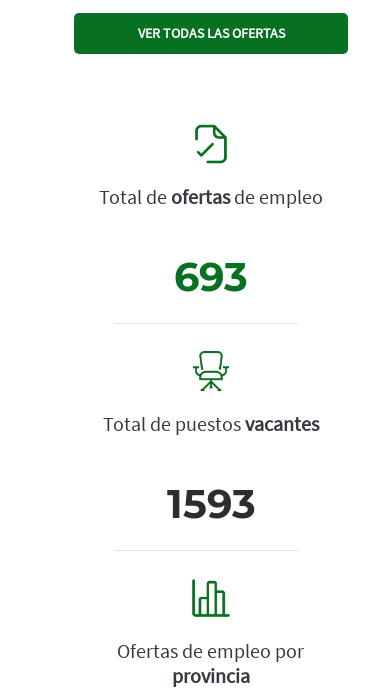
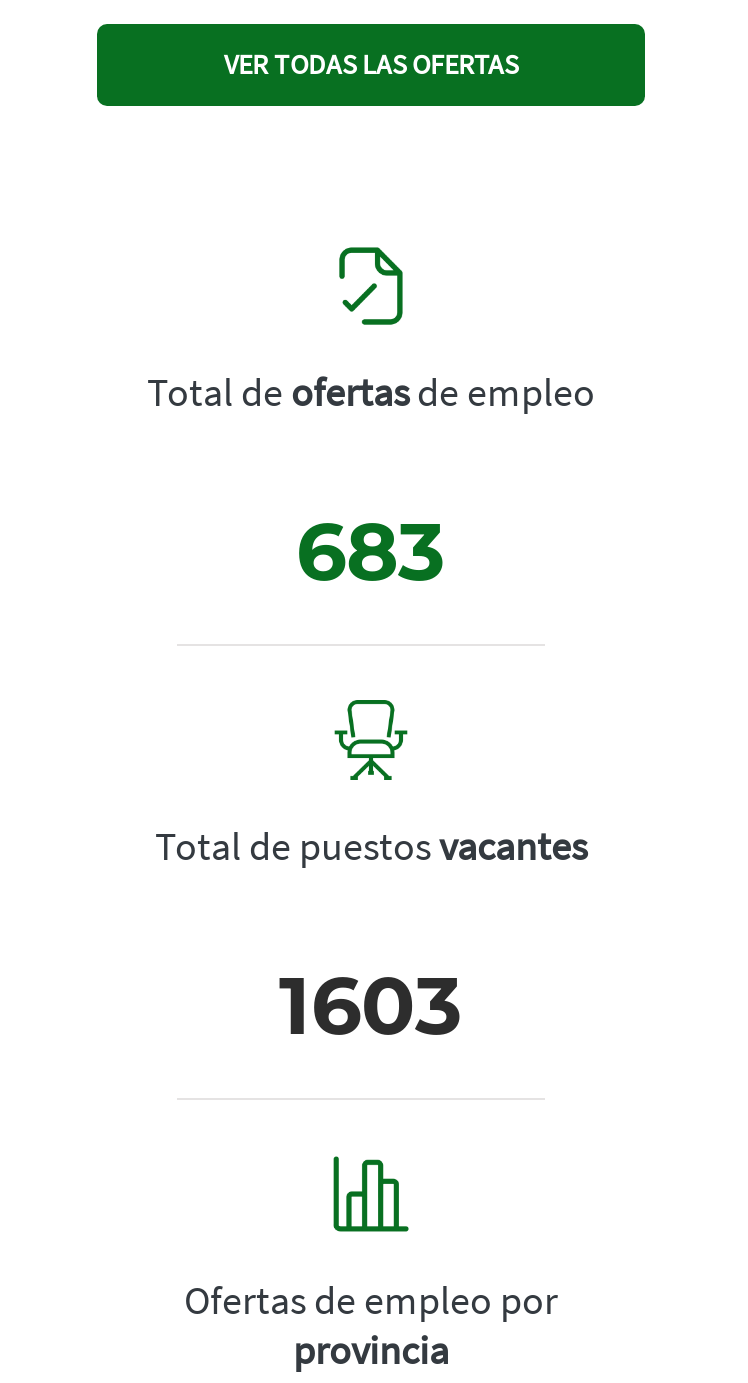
- 693
+ 683

- 1593
+ 1603
